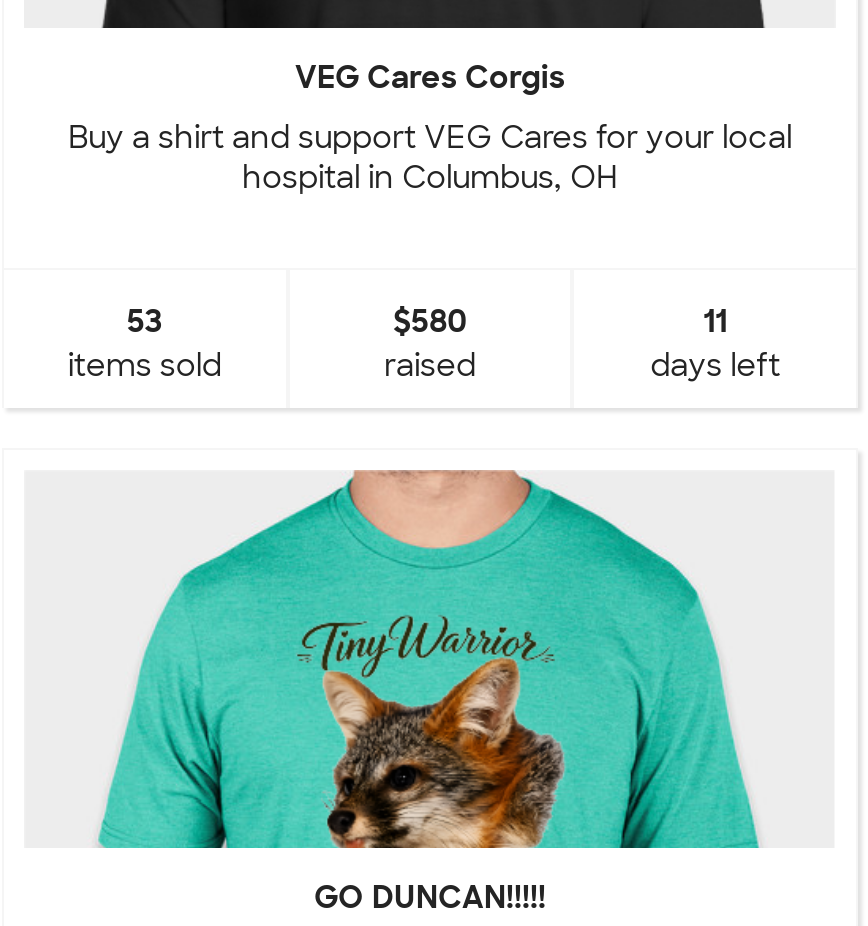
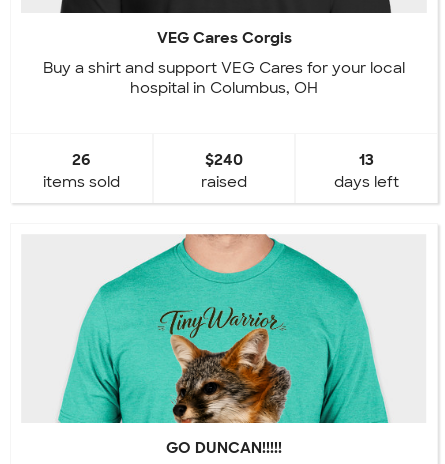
- 53
+ 26

- $580
+ $240

- 11
+ 13
